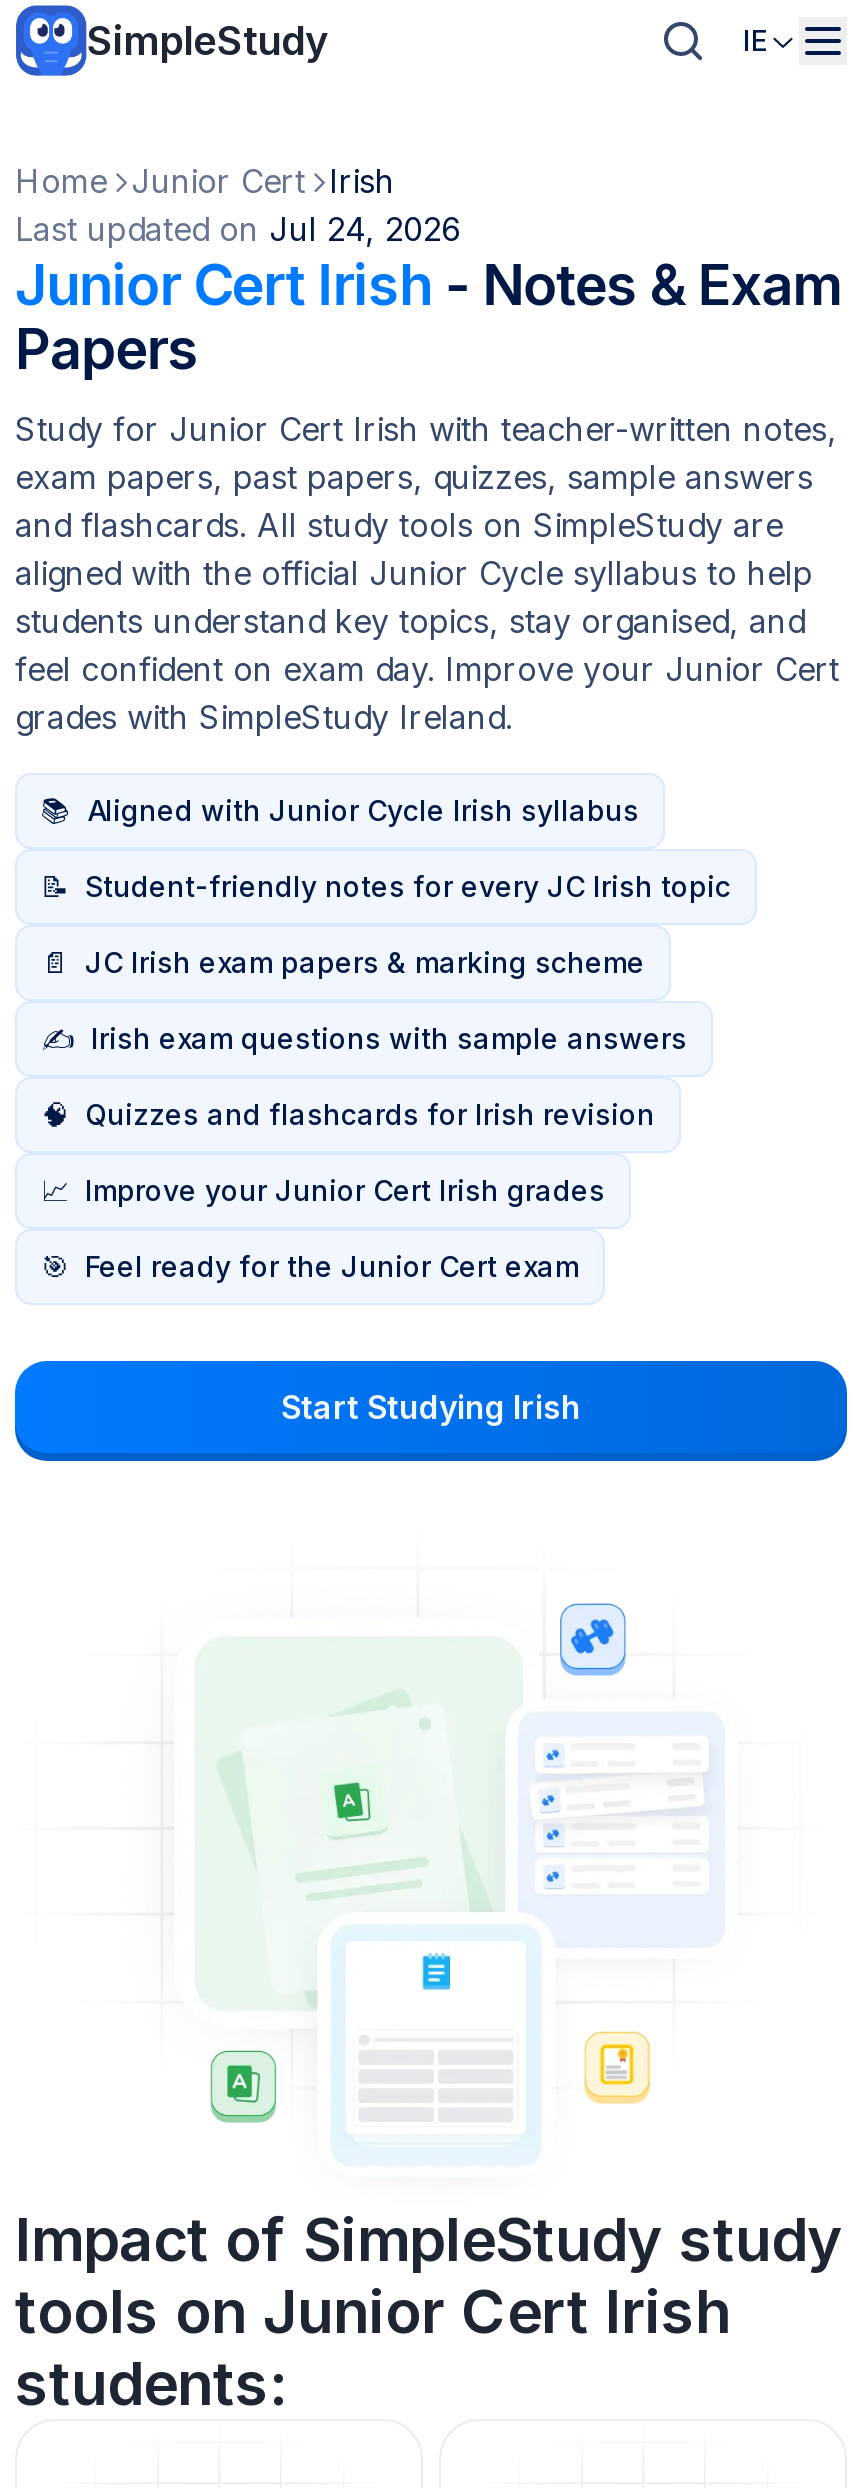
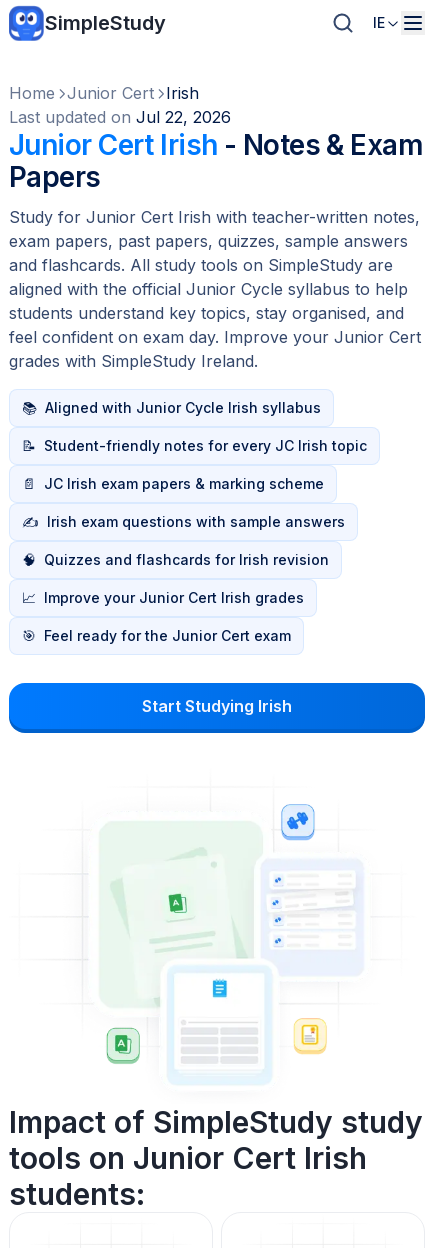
- Last updated on Jul 24, 2026
+ Last updated on Jul 22, 2026
